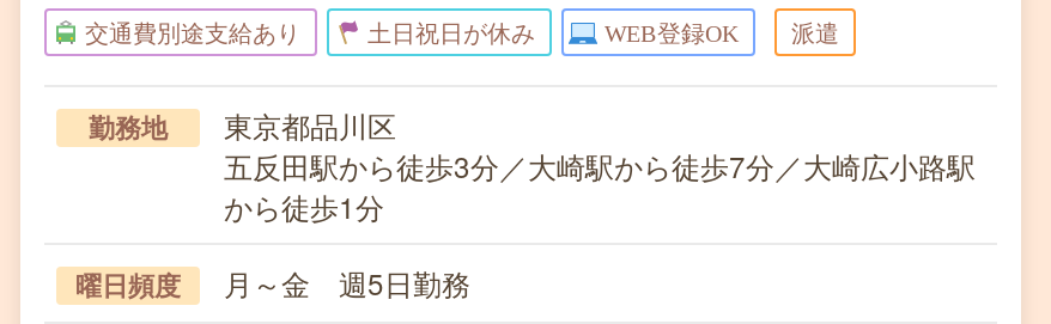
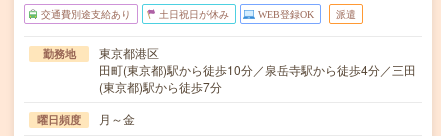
- 東京都品川区
- 五反田駅から徒歩3分／大崎駅から徒歩7分／大崎広小路駅
- から徒歩1分
+ 東京都港区
+ 田町(東京都)駅から徒歩10分／泉岳寺駅から徒歩4分／三田
+ (東京都)駅から徒歩7分

- 月～金 週5日勤務
+ 月～金
